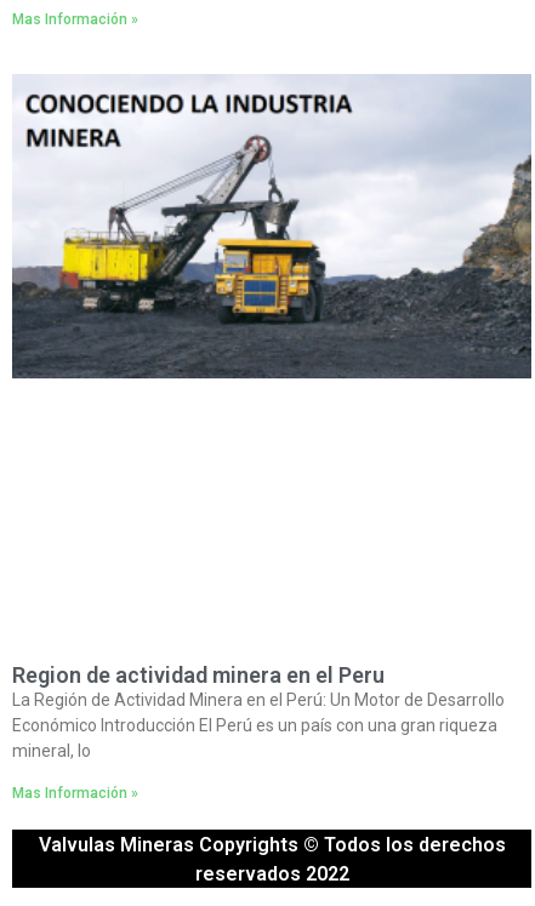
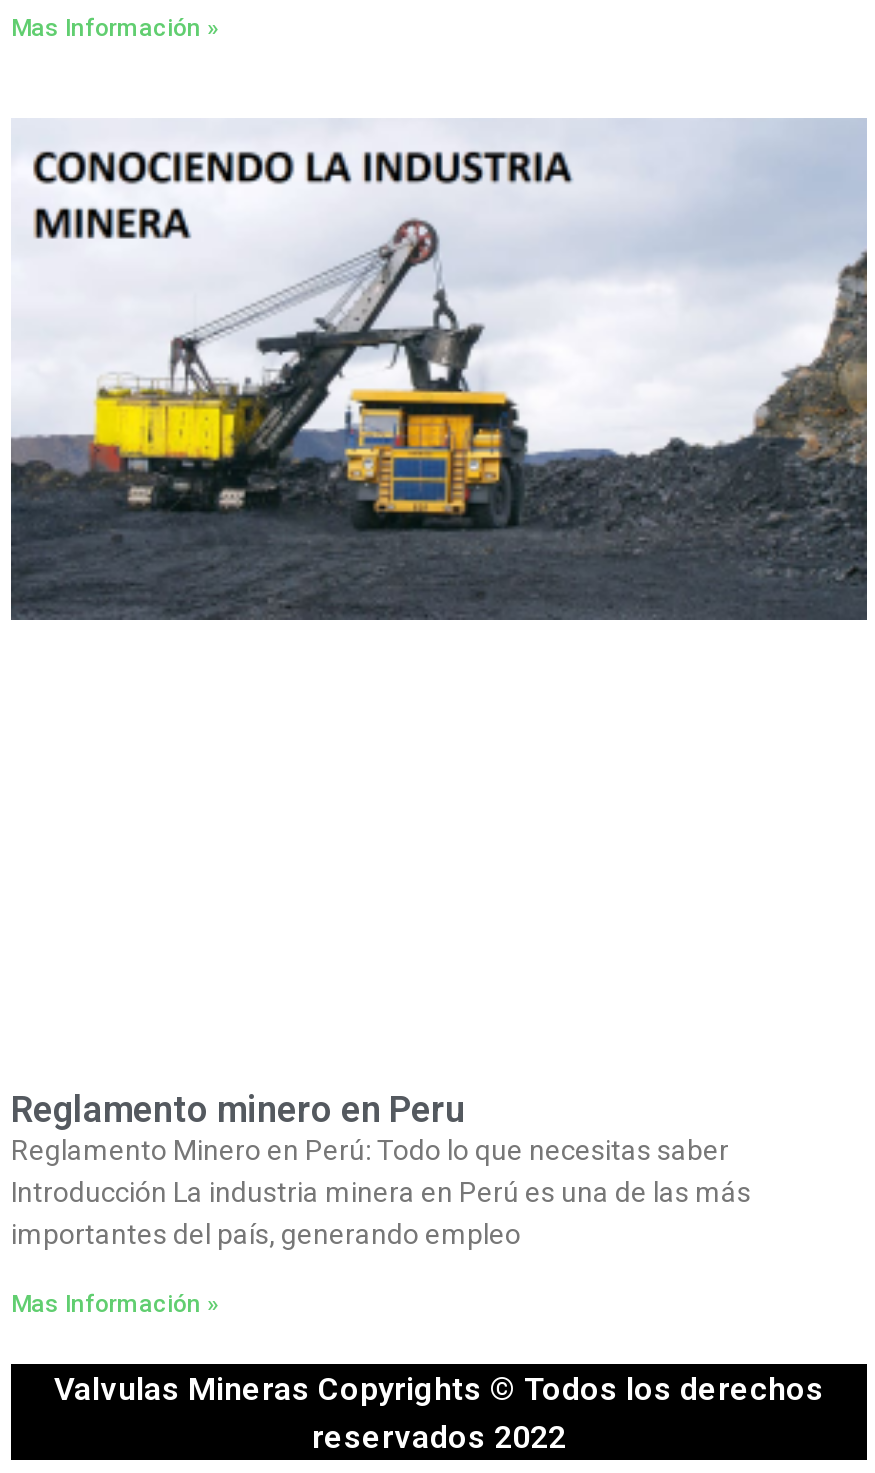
- Region de actividad minera en el Peru
- La Región de Actividad Minera en el Perú: Un Motor de Desarrollo
- Económico Introducción El Perú es un país con una gran riqueza
- mineral, lo
+ Reglamento minero en Peru
+ Reglamento Minero en Perú: Todo lo que necesitas saber
+ Introducción La industria minera en Perú es una de las más
+ importantes del país, generando empleo
